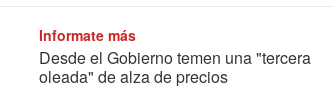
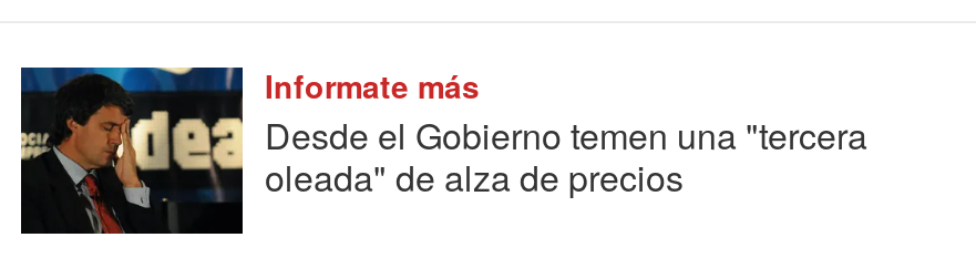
+ [image]
